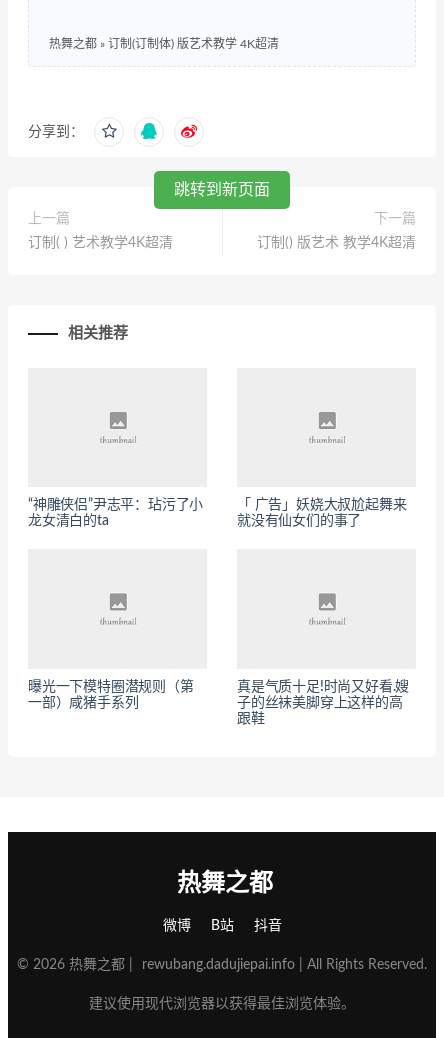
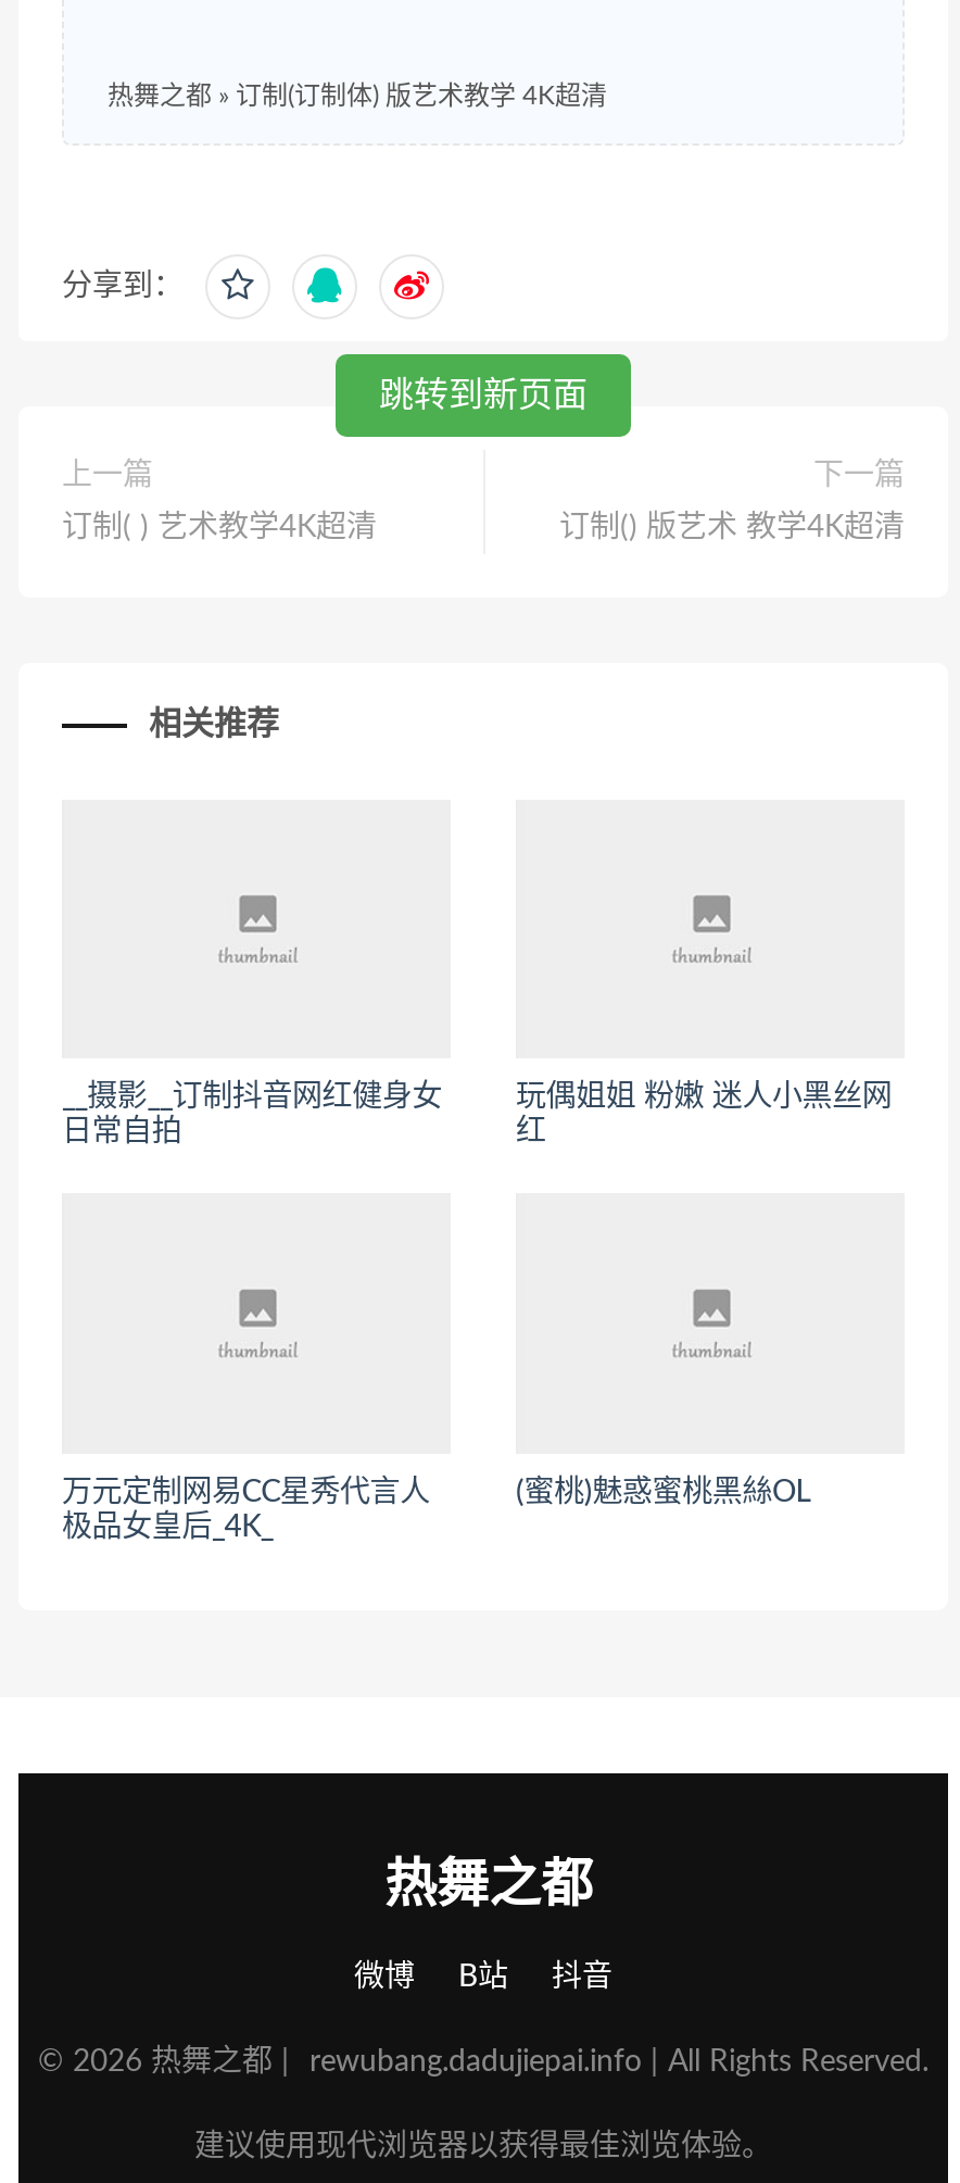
- “神雕侠侣”尹志平：玷污了小
- 龙女清白的ta
+ __摄影__订制抖音网红健身女
+ 日常自拍

- 「 广告」妖娆大叔尬起舞来
- 就没有仙女们的事了
+ 玩偶姐姐 粉嫩 迷人小黑丝网
+ 红

- 曝光一下模特圈潜规则（第
- 一部）咸猪手系列
+ 万元定制网易CC星秀代言人
+ 极品女皇后_4K_

- 真是气质十足!时尚又好看.嫂
- 子的丝袜美脚穿上这样的高
- 跟鞋
+ (蜜桃)魅惑蜜桃黑絲OL
